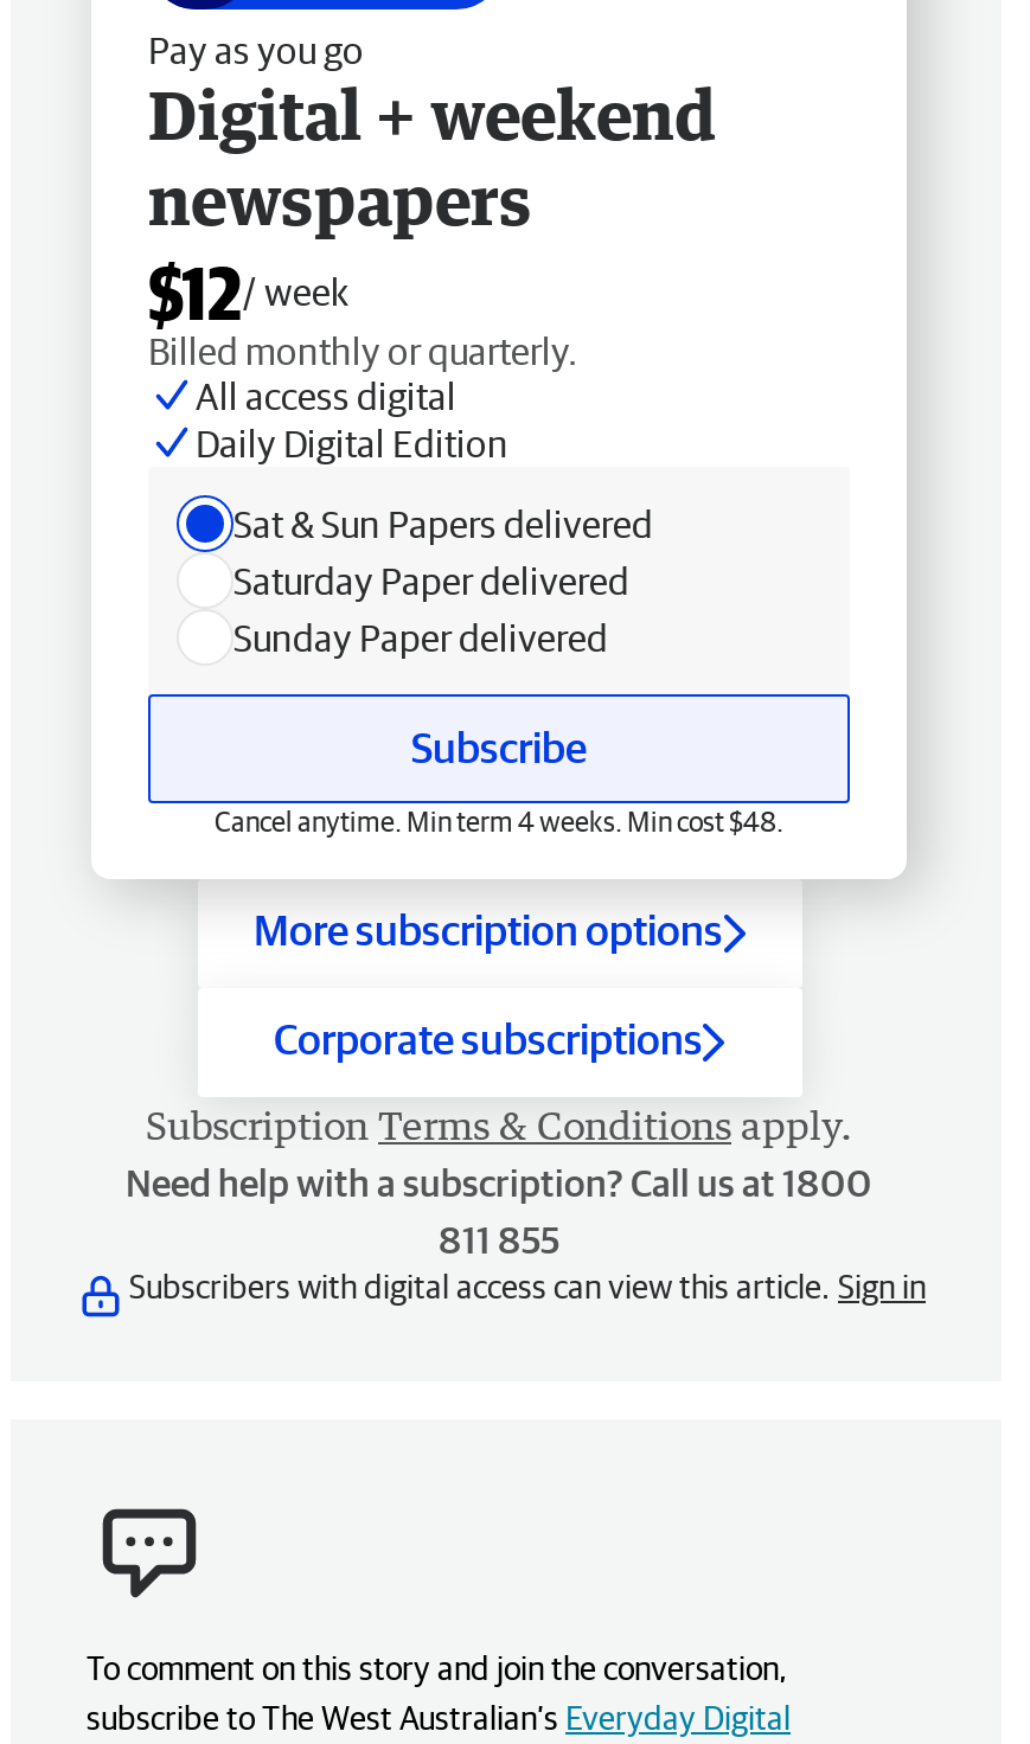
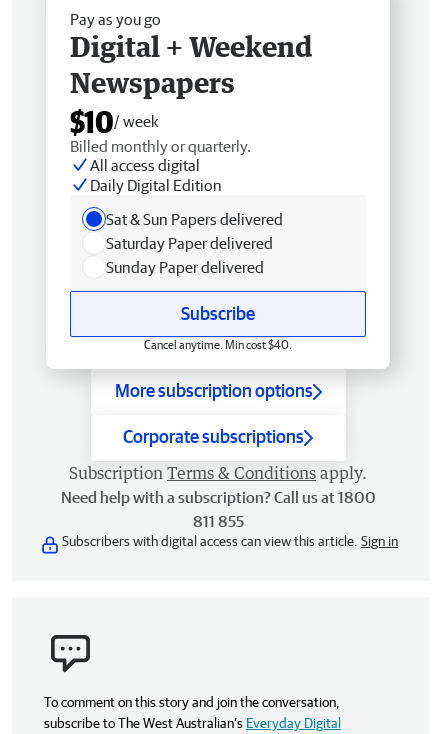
- Digital + weekend
- newspapers
- $12/ week
+ Digital + Weekend
+ Newspapers
+ $10/ week

- Cancel anytime. Min term 4 weeks. Min cost $48.
+ Cancel anytime. Min cost $40.
